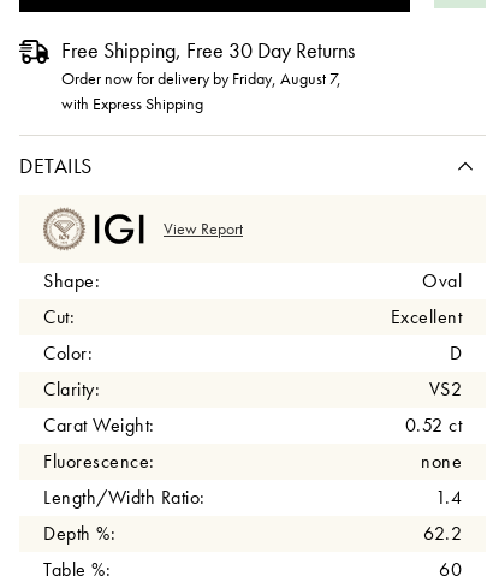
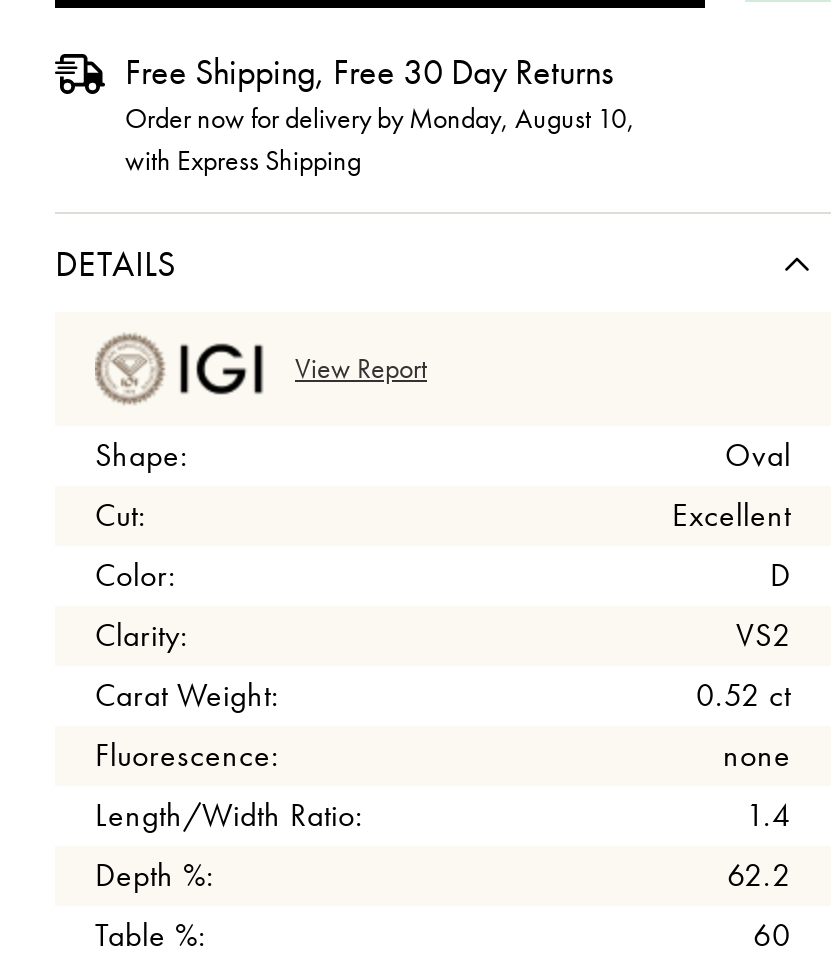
- Order now for delivery by Friday, August 7,
+ Order now for delivery by Monday, August 10,
